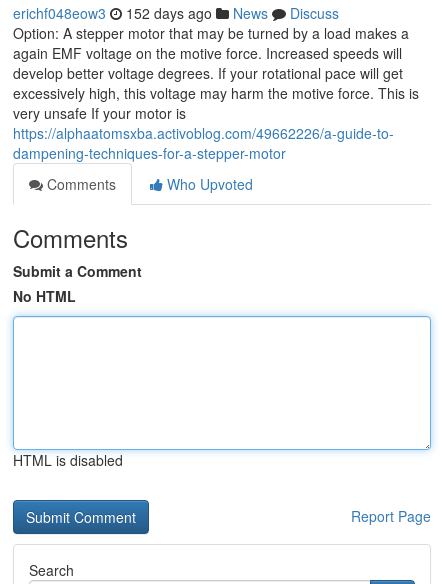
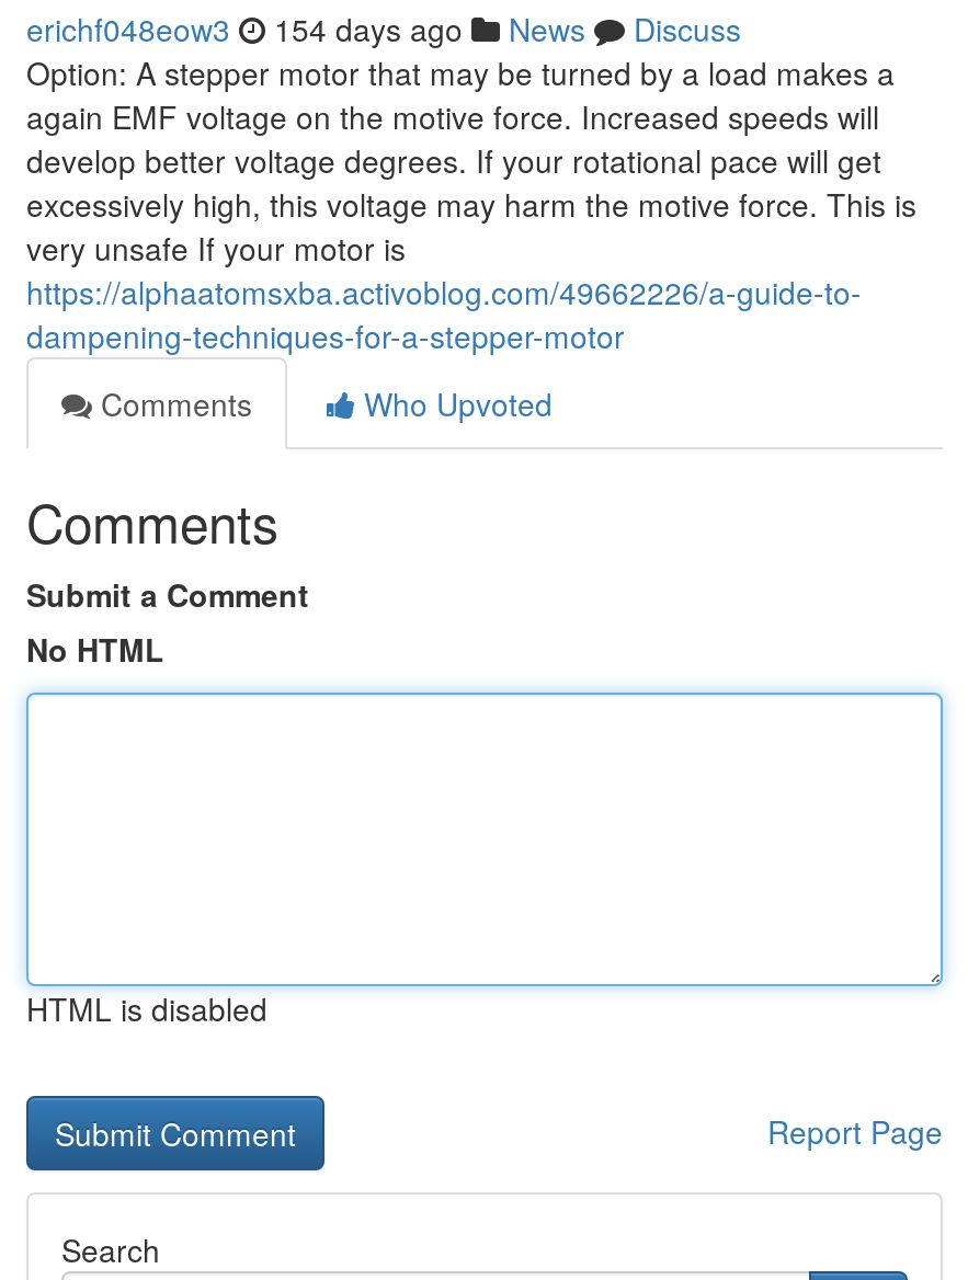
- erichf048eow3 152 days ago News Discuss
+ erichf048eow3 154 days ago News Discuss
